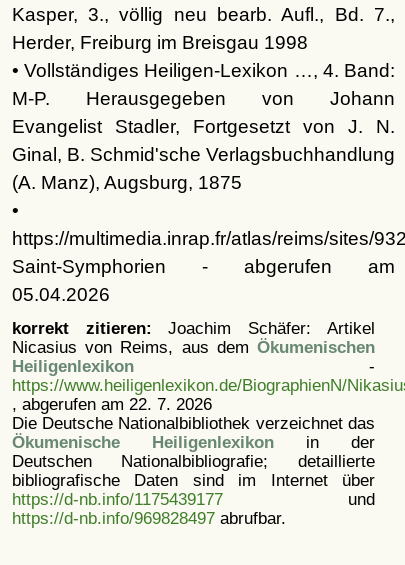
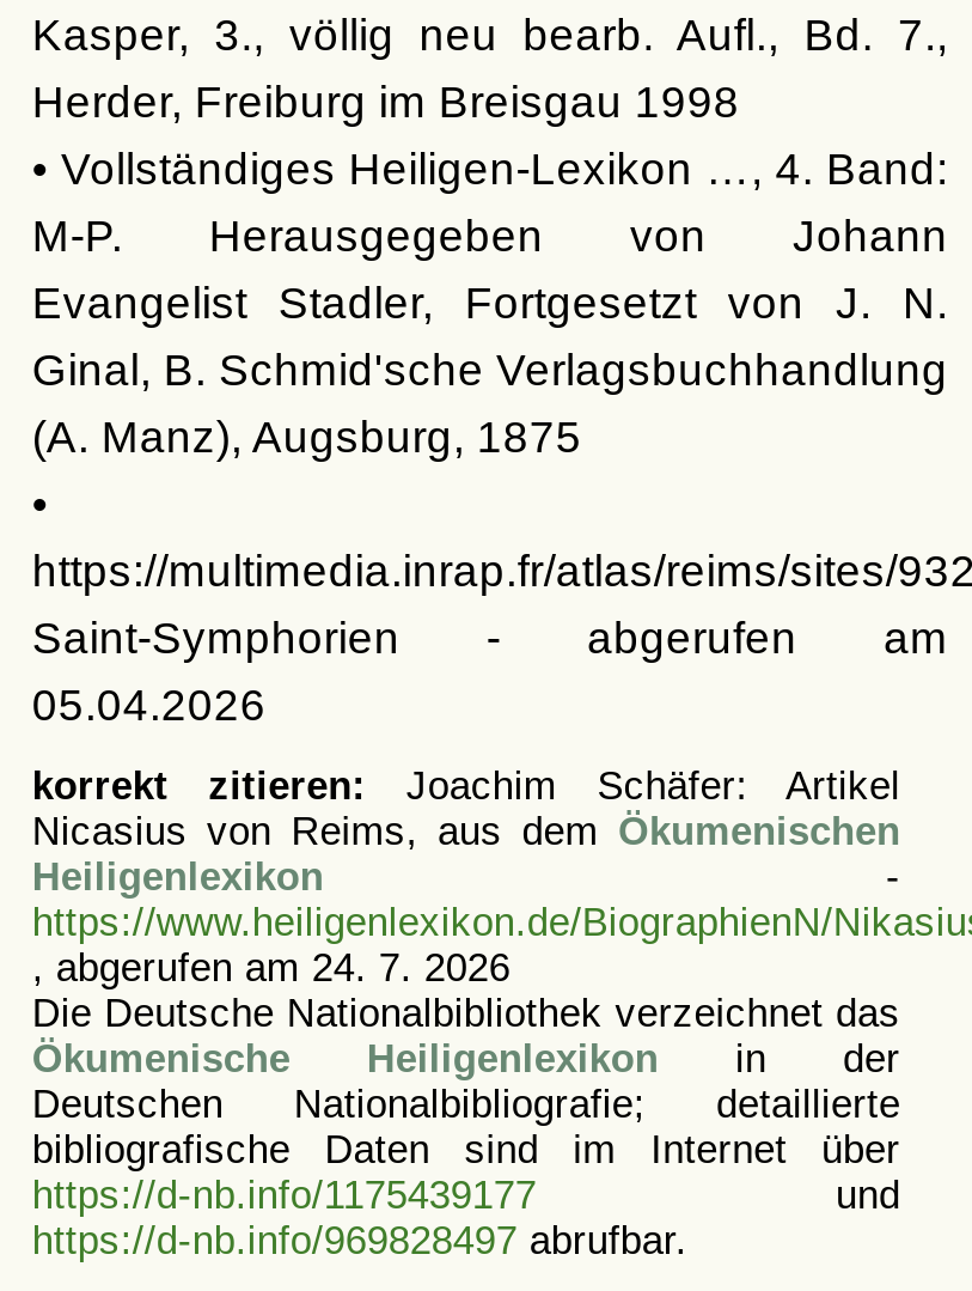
- , abgerufen am 22. 7. 2026
+ , abgerufen am 24. 7. 2026
